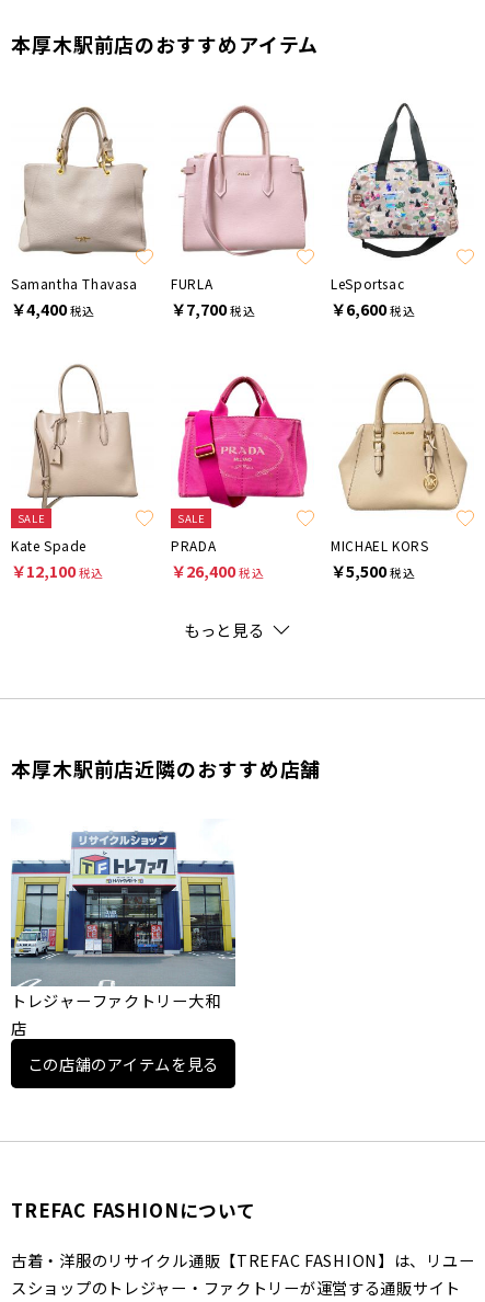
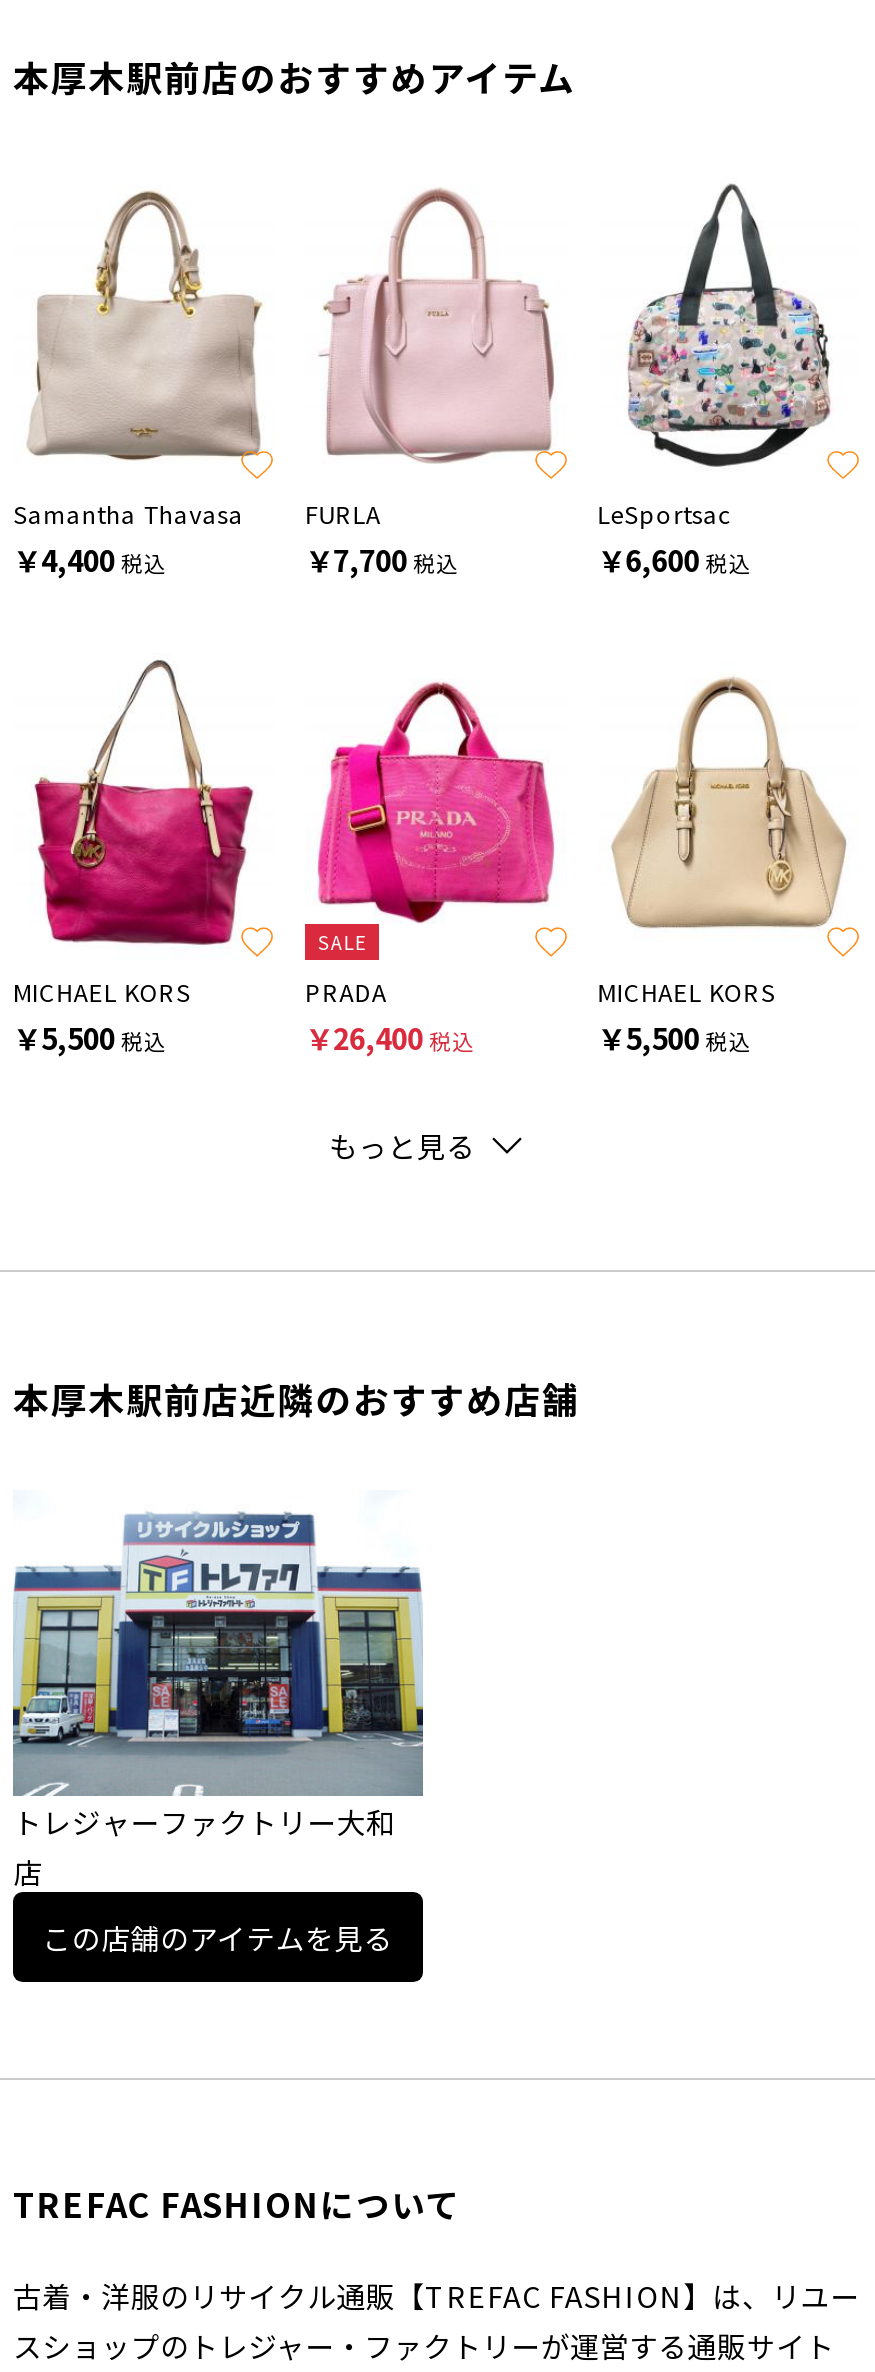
- [image]
- SALE
- Kate Spade
- ￥12,100税込
+ [image]
+ MICHAEL KORS
+ ￥5,500税込
